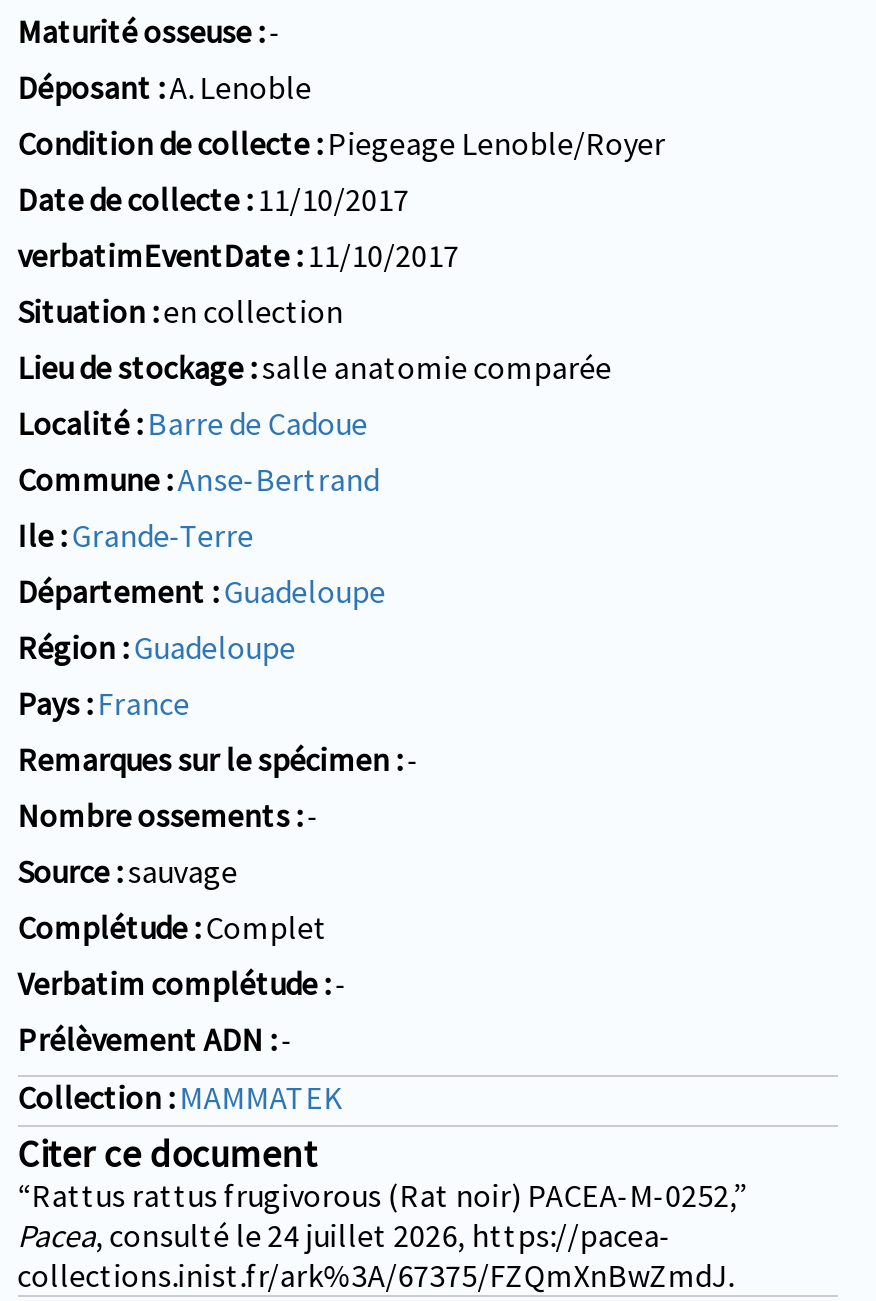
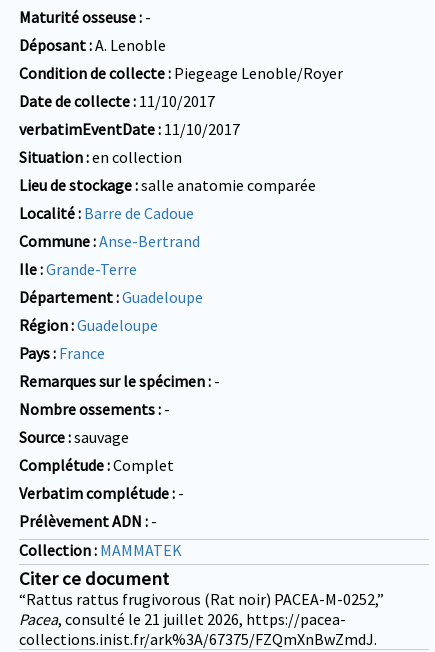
- Pacea, consulté le 24 juillet 2026, https://pacea-
+ Pacea, consulté le 21 juillet 2026, https://pacea-
